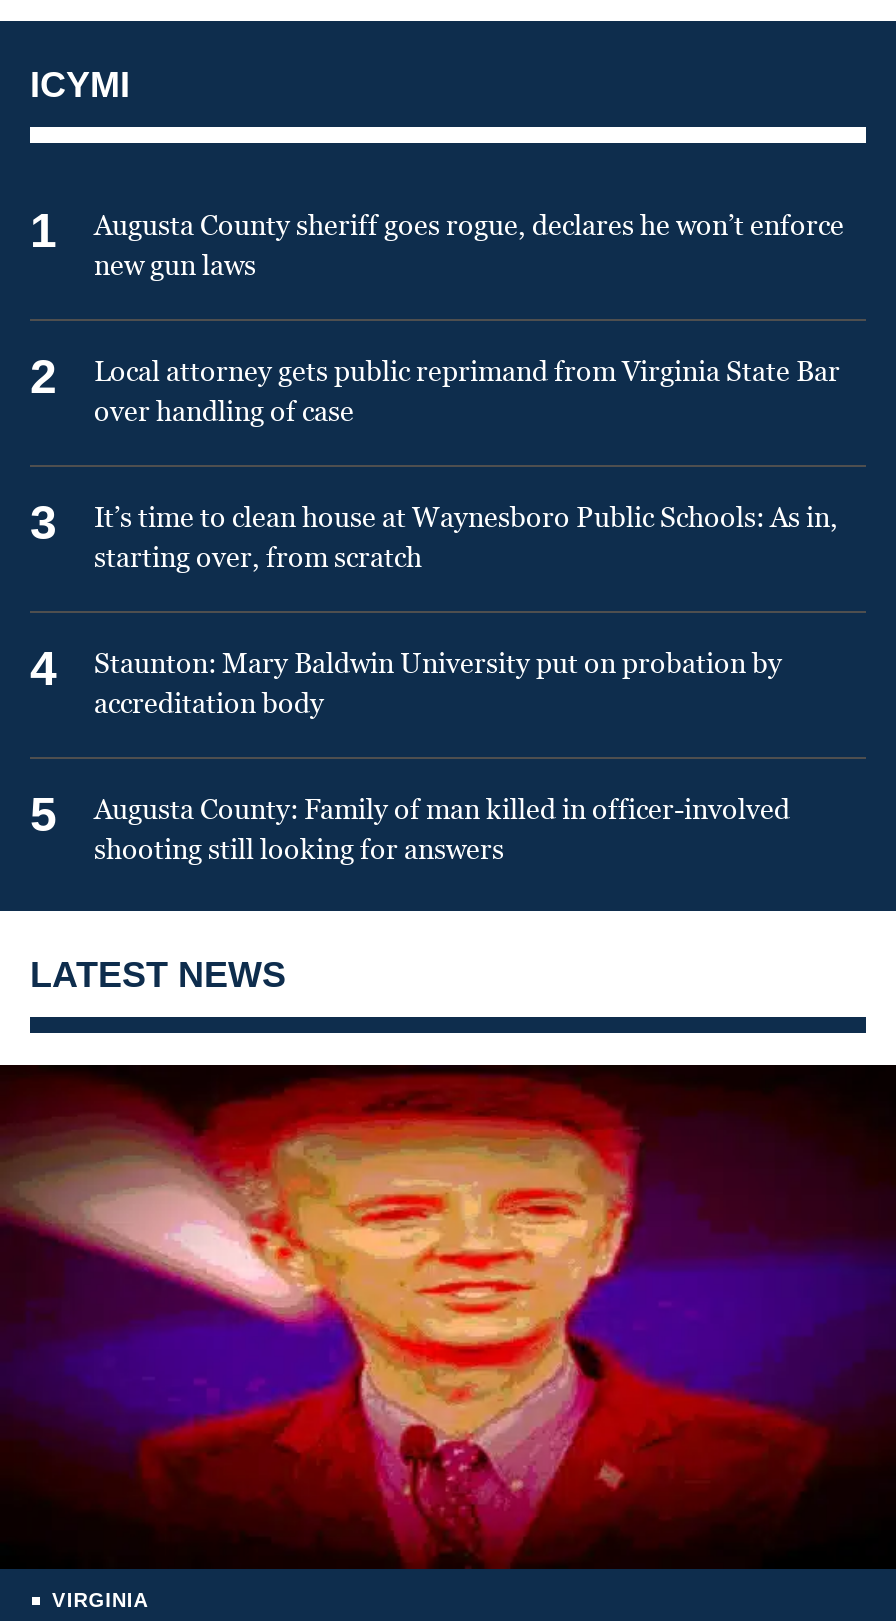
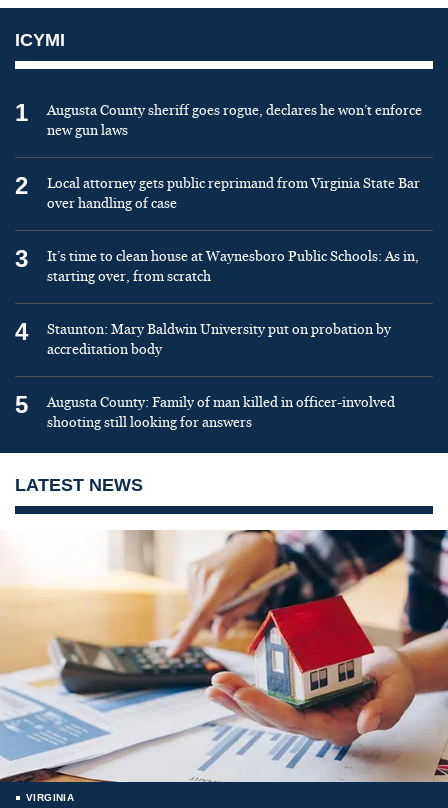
- [image]
+ [image]
